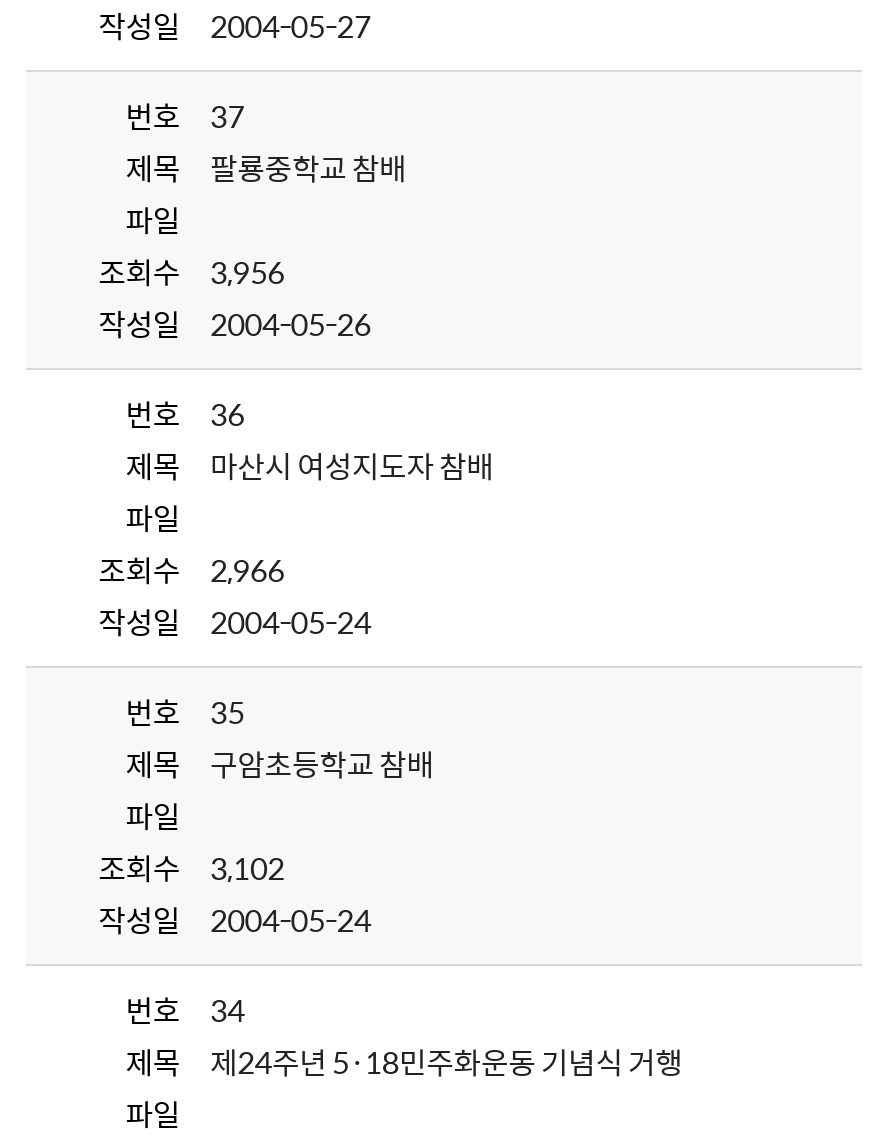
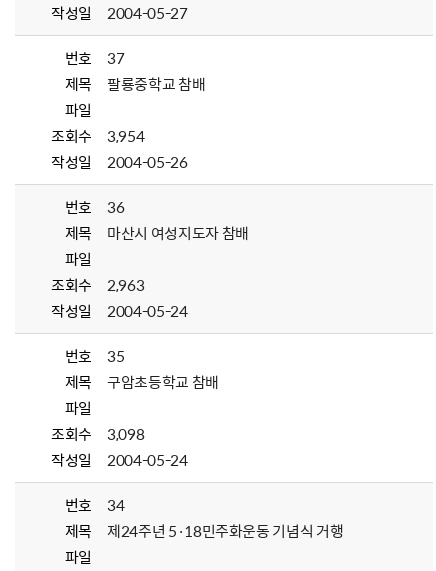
- 조회수 3,956
+ 조회수 3,954

- 조회수 2,966
+ 조회수 2,963

- 조회수 3,102
+ 조회수 3,098
